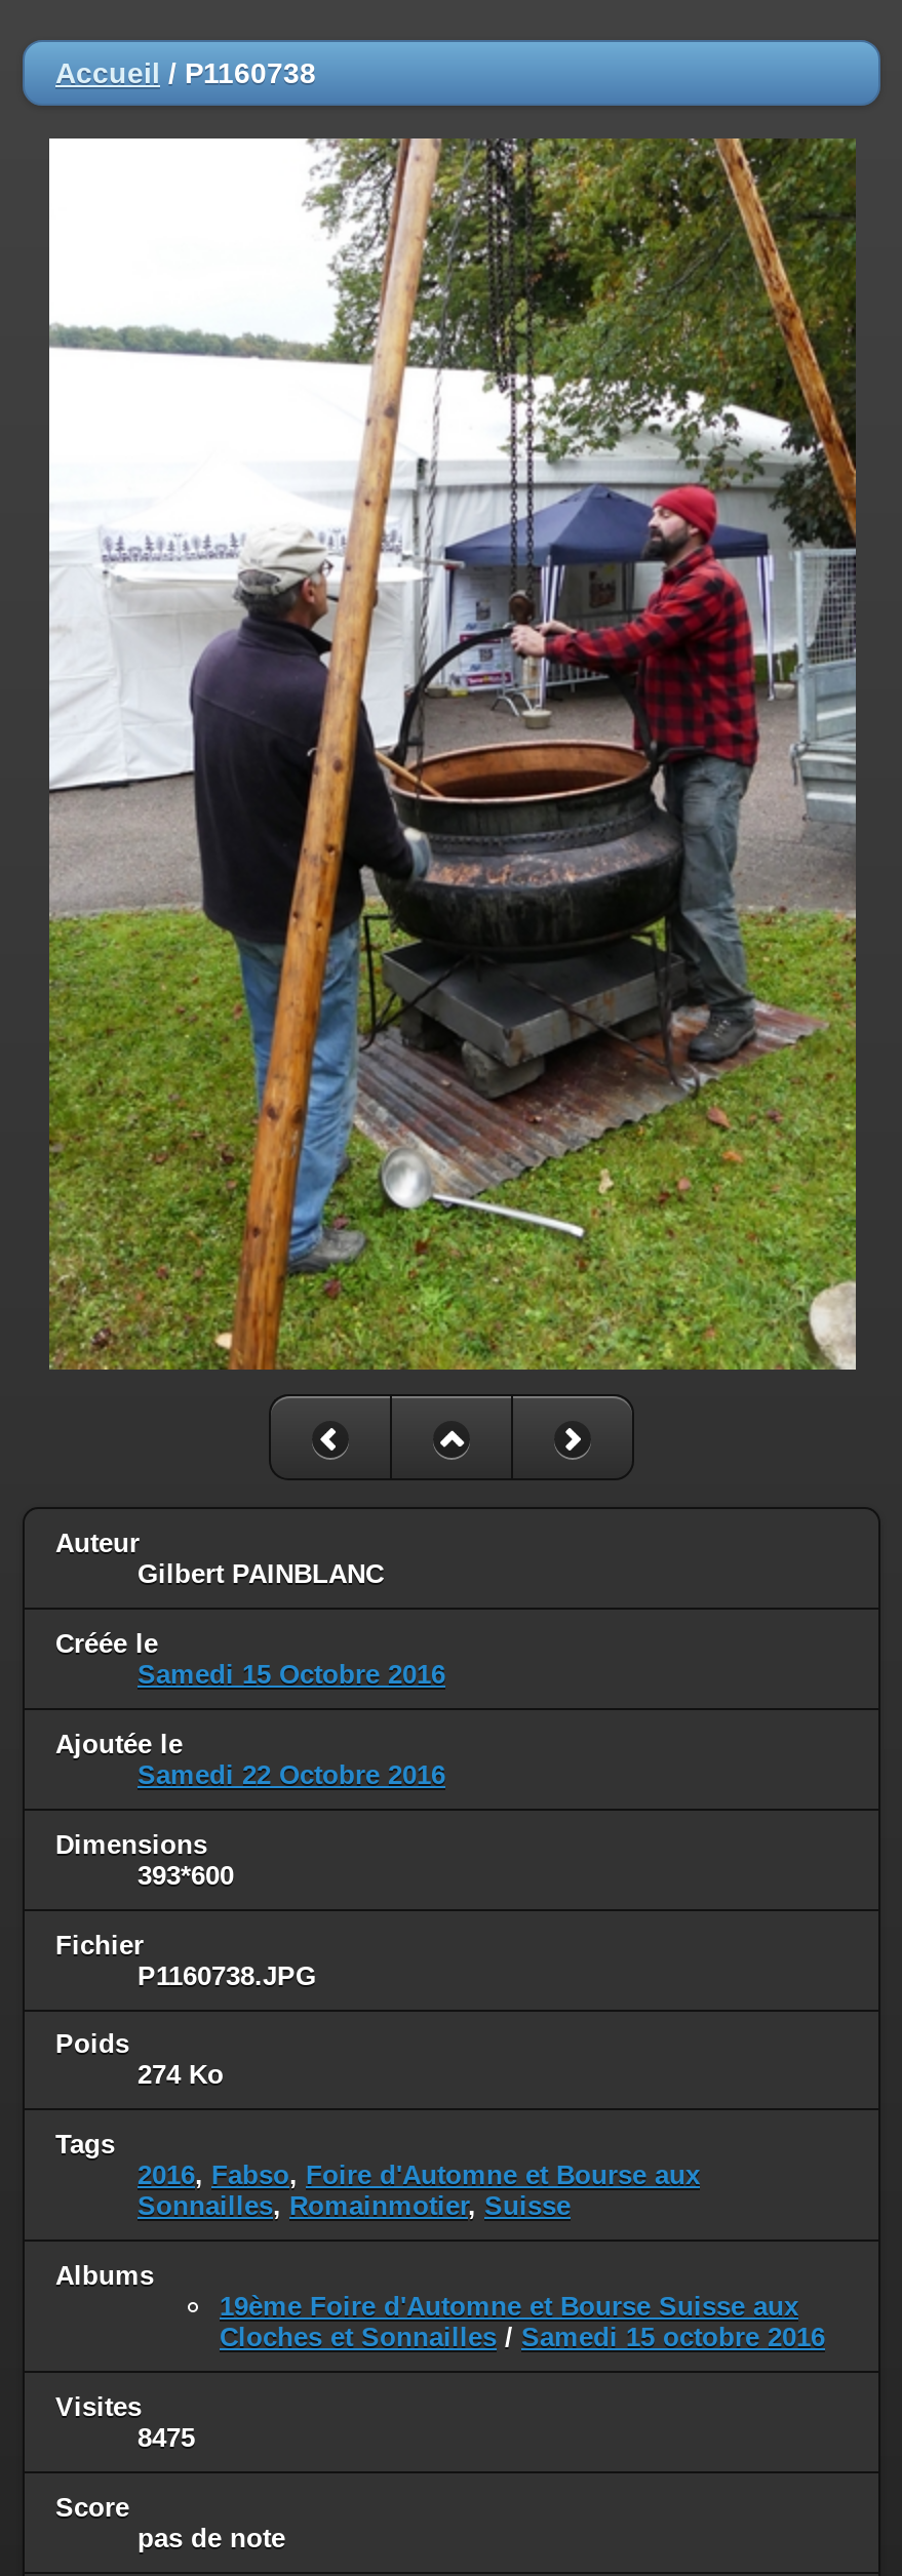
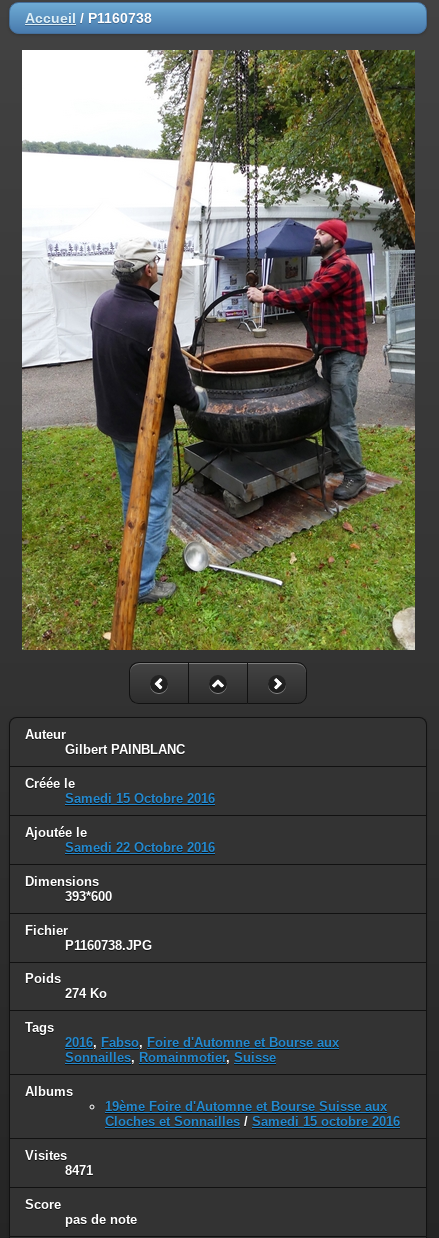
- 8475
+ 8471
